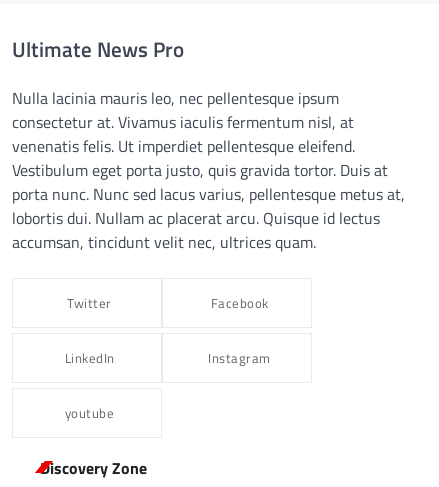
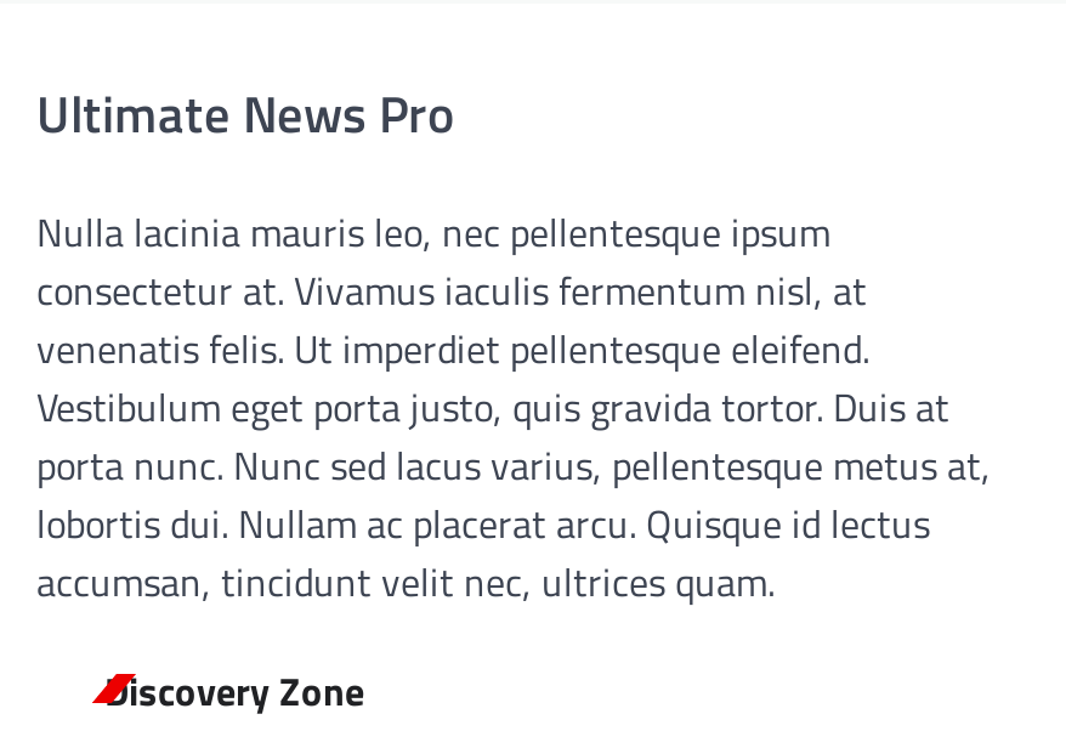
- Twitter
- Facebook
- LinkedIn
- Instagram
- youtube
